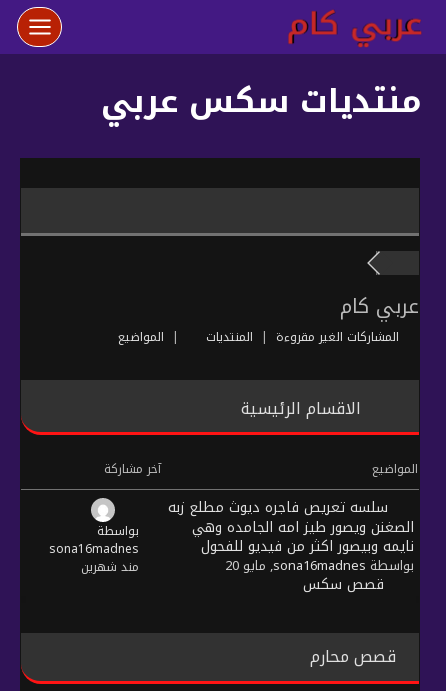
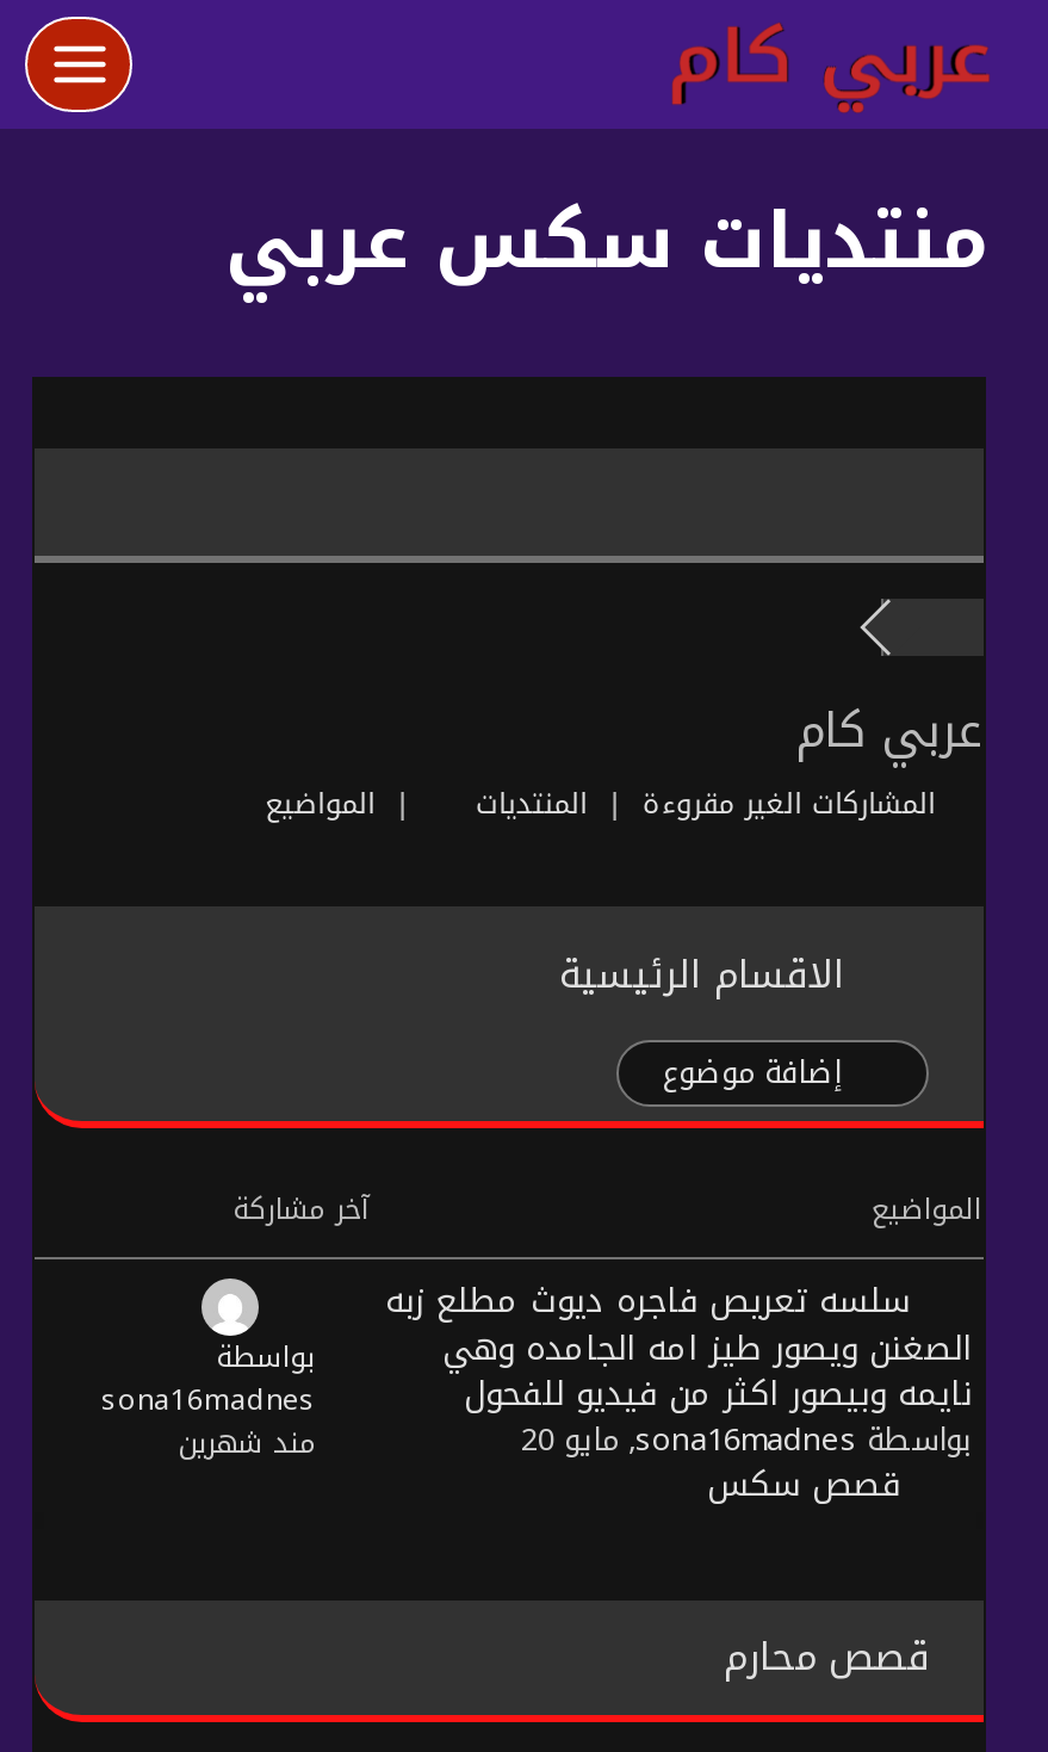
+ إضافة موضوع
